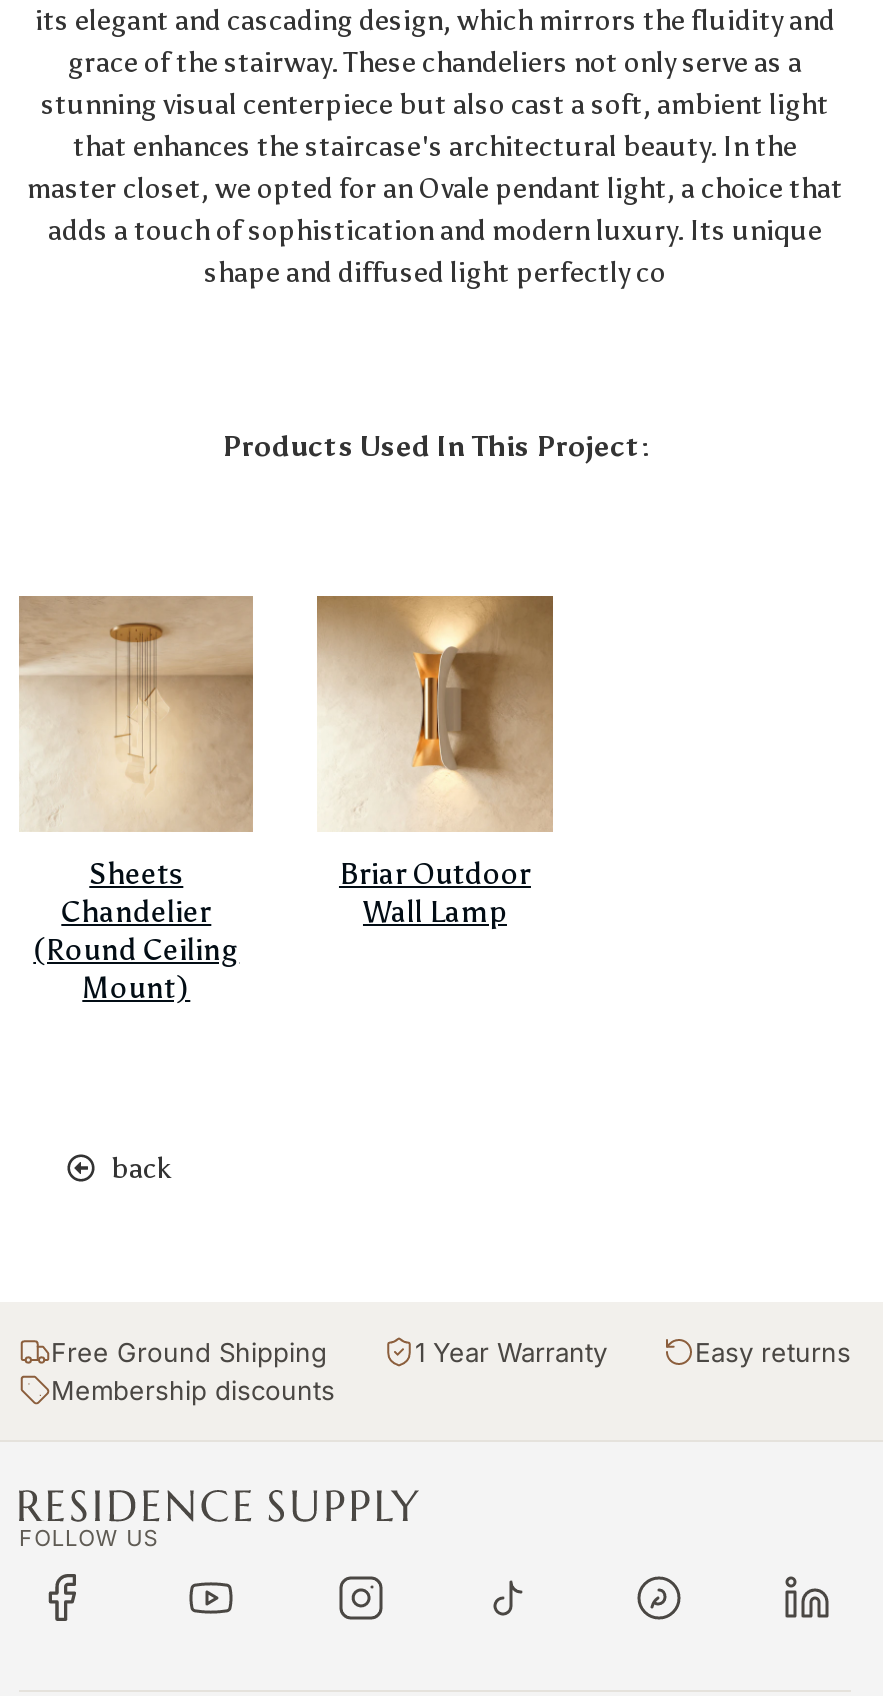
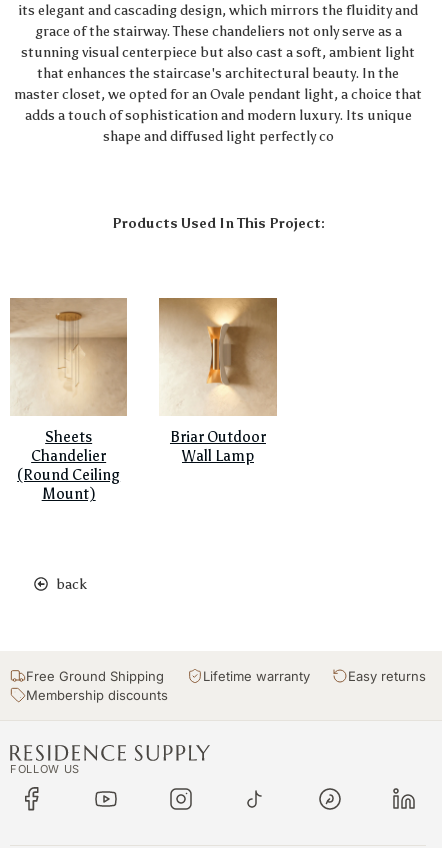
- 1 Year Warranty
+ Lifetime warranty
